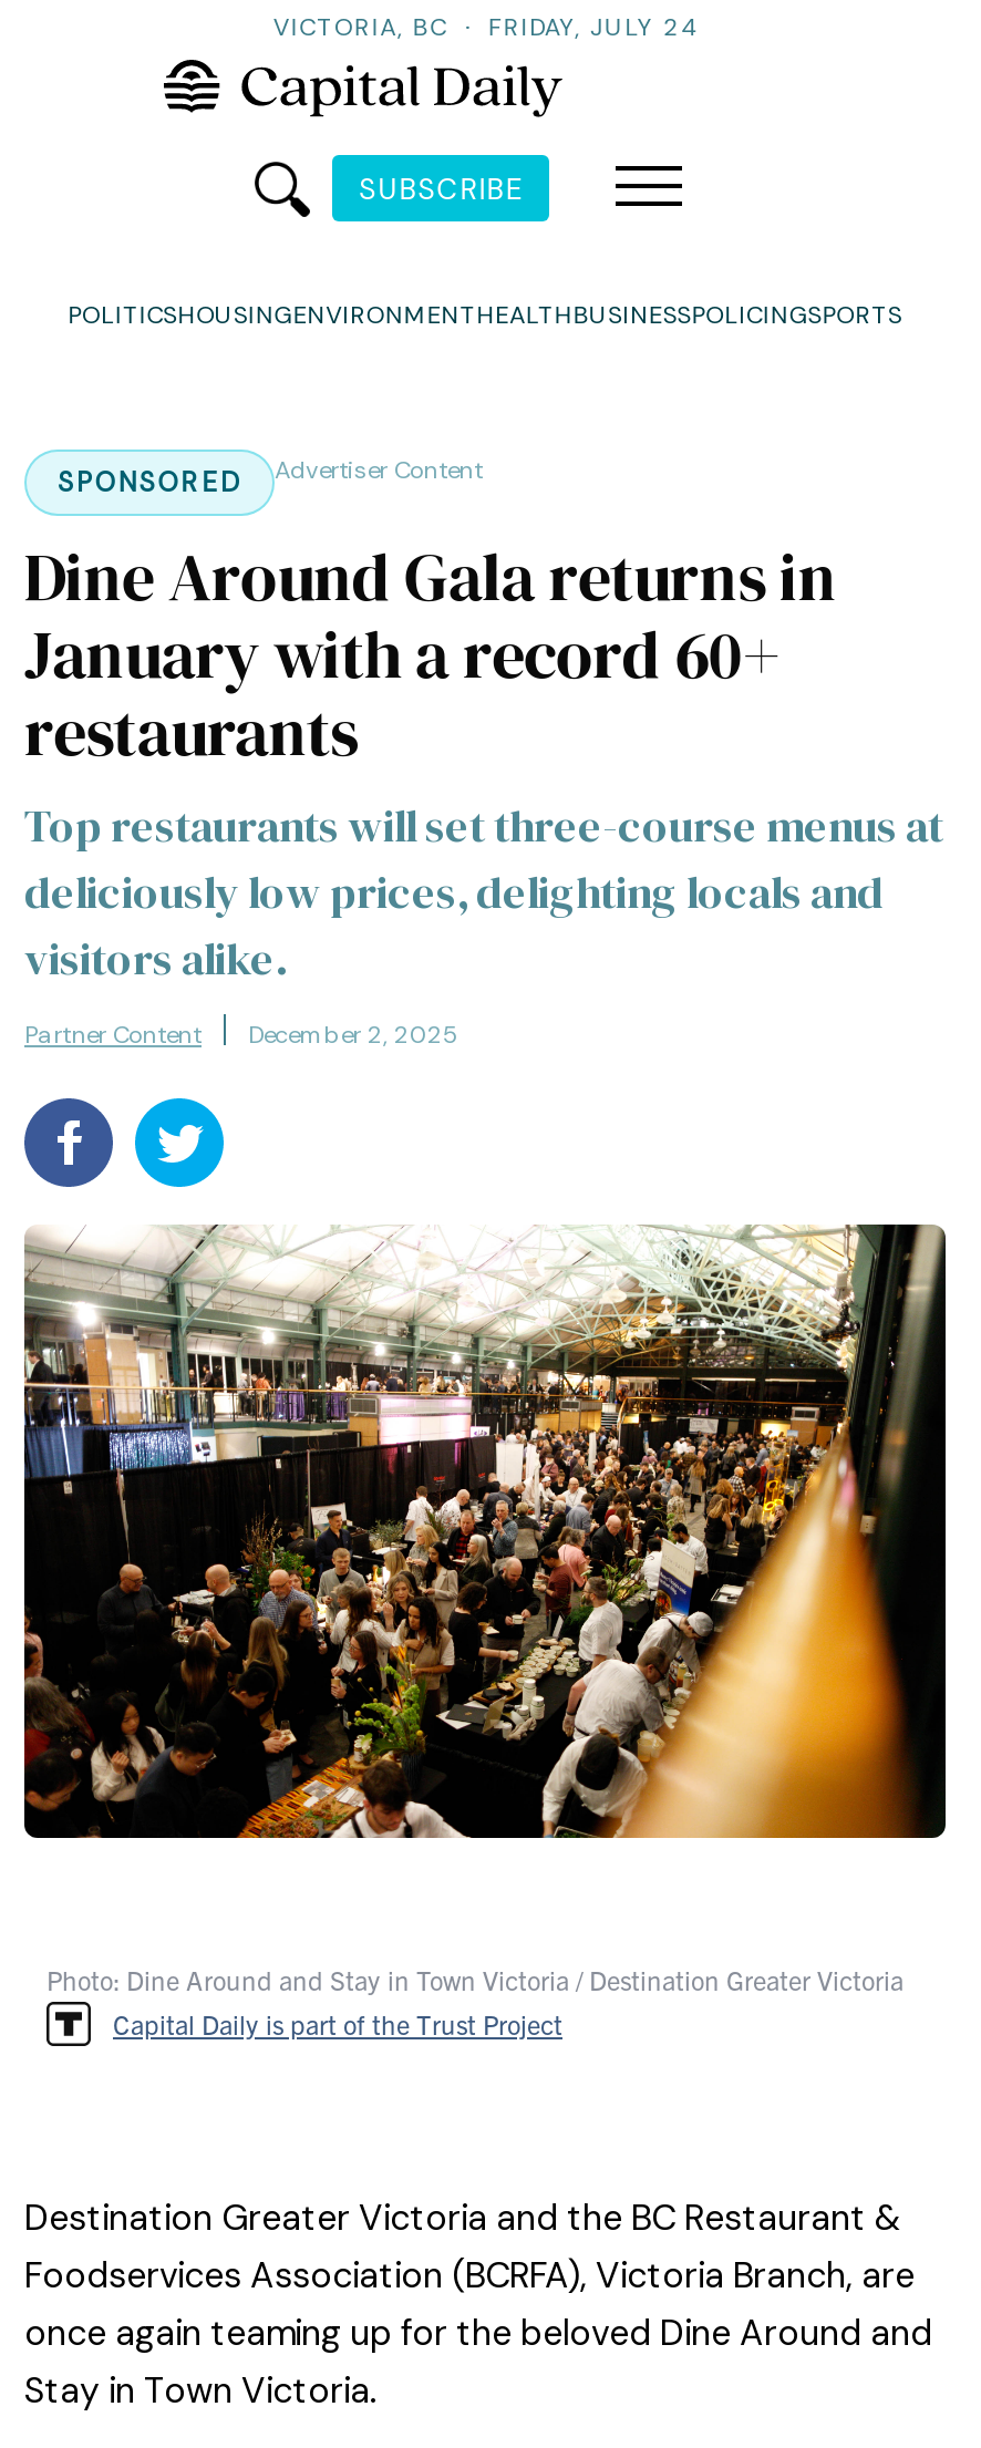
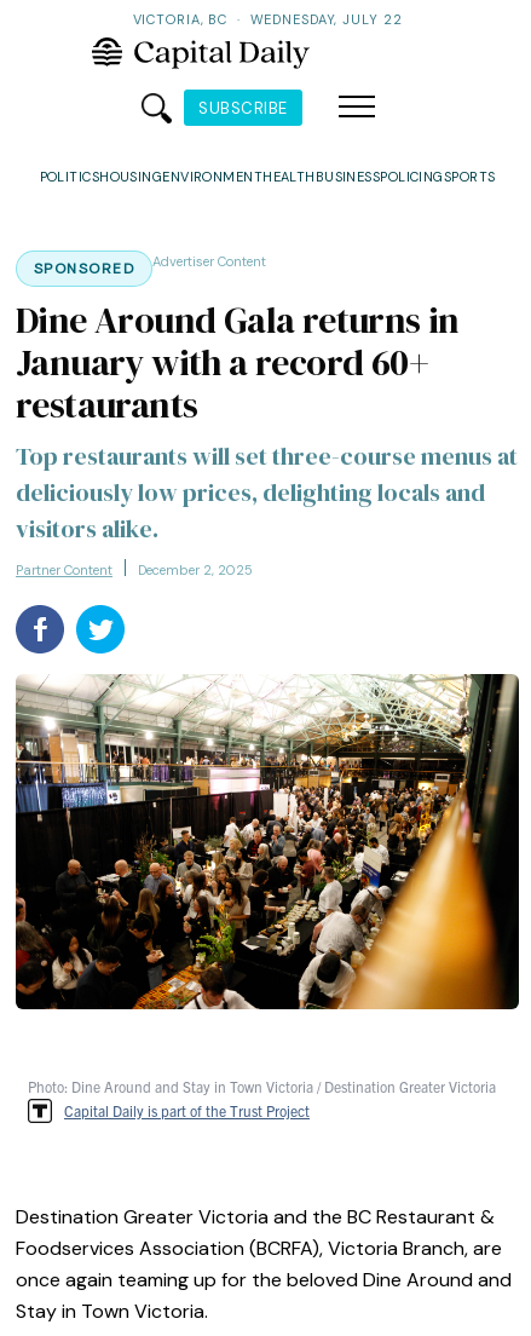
- VICTORIA, BC · FRIDAY, JULY 24
+ VICTORIA, BC · WEDNESDAY, JULY 22
